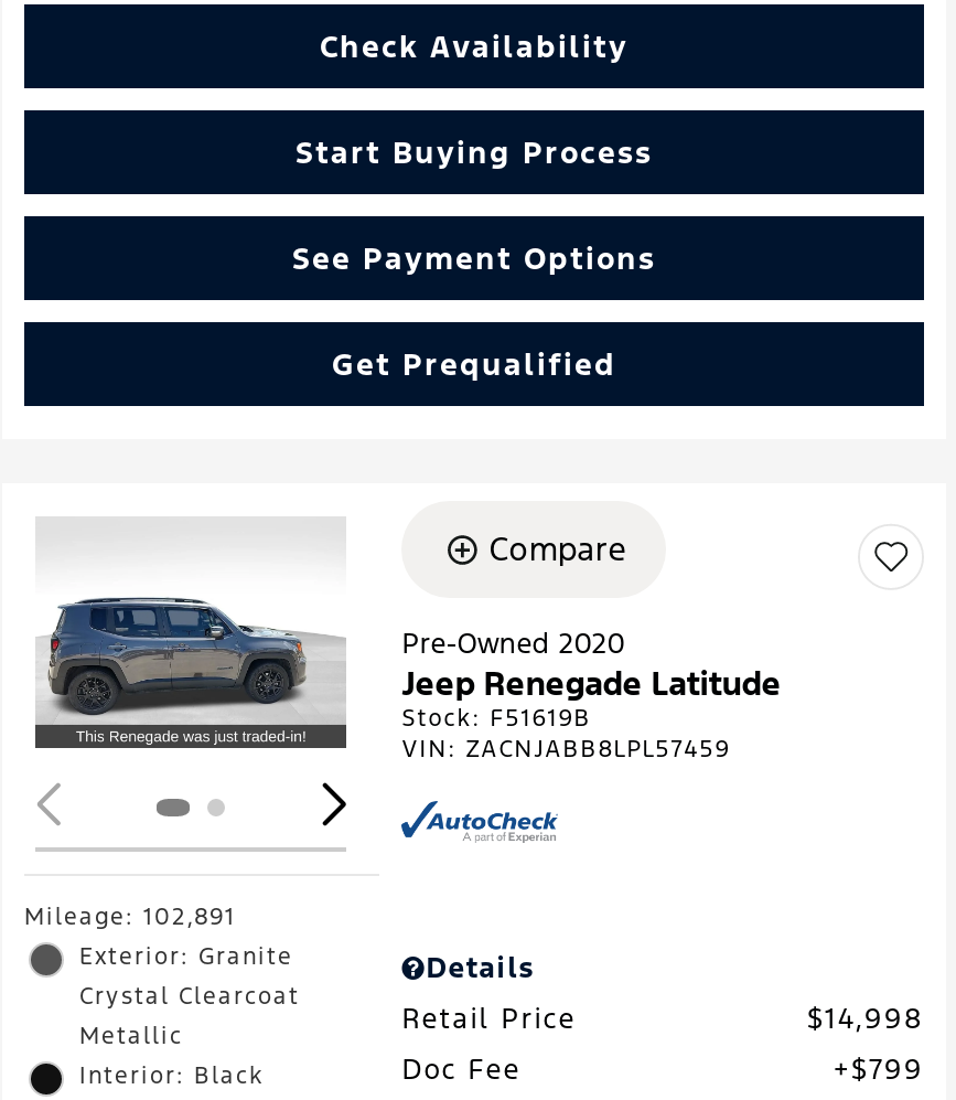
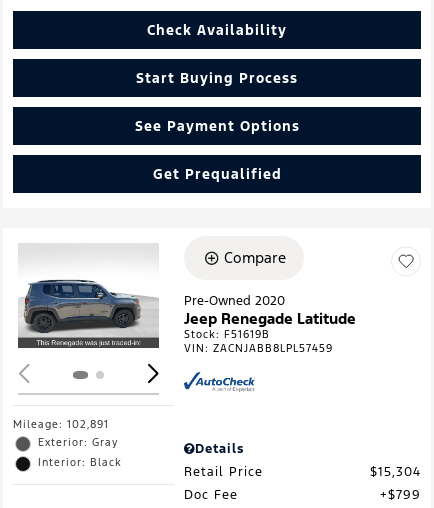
- Exterior: Granite
- Crystal Clearcoat
- Metallic
+ Exterior: Gray

- $14,998
+ $15,304

moved up: Interior: Black
